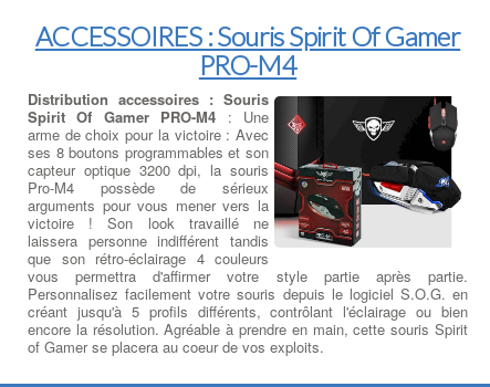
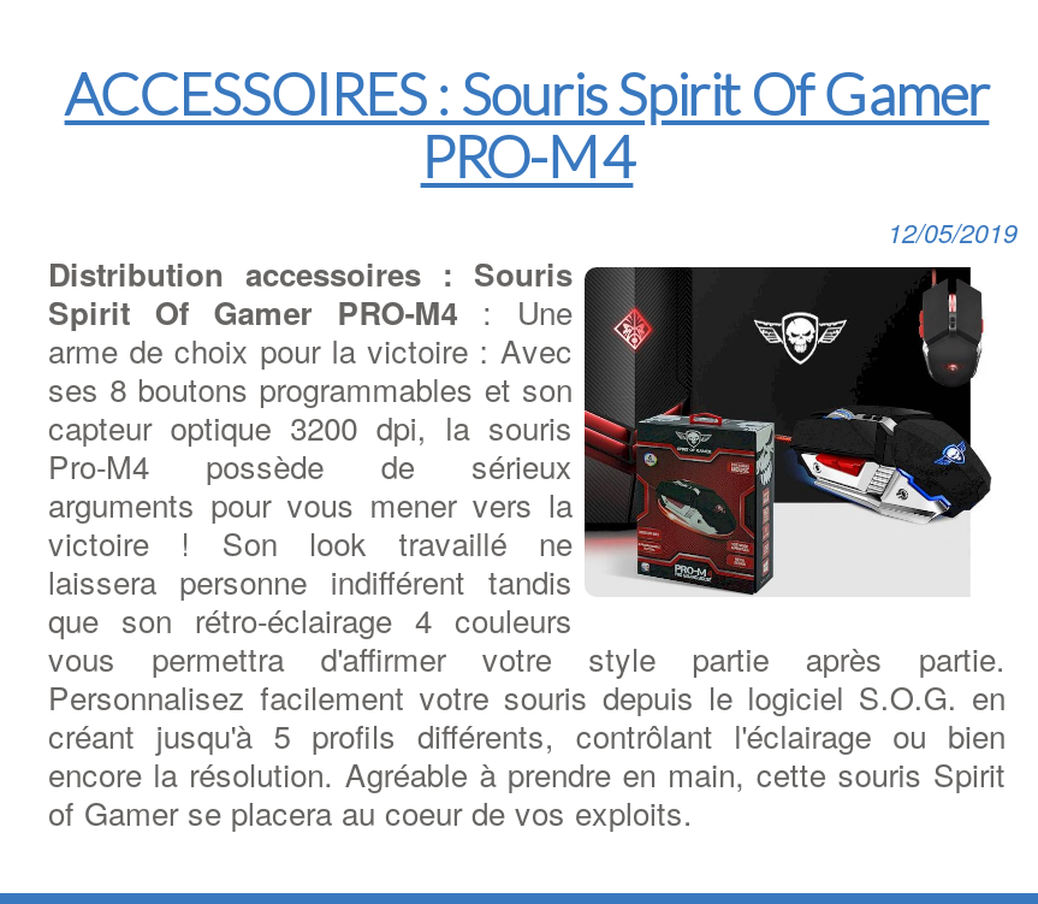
+ 12/05/2019
